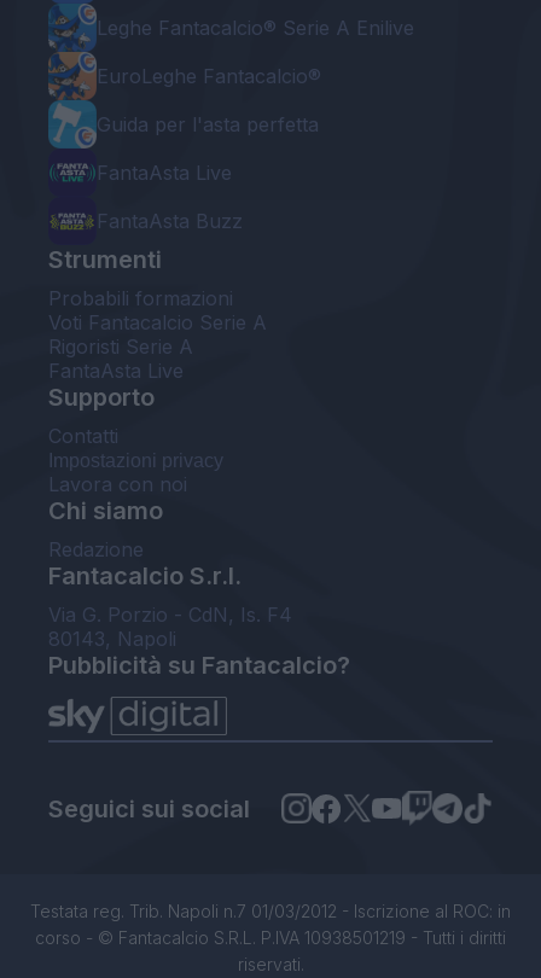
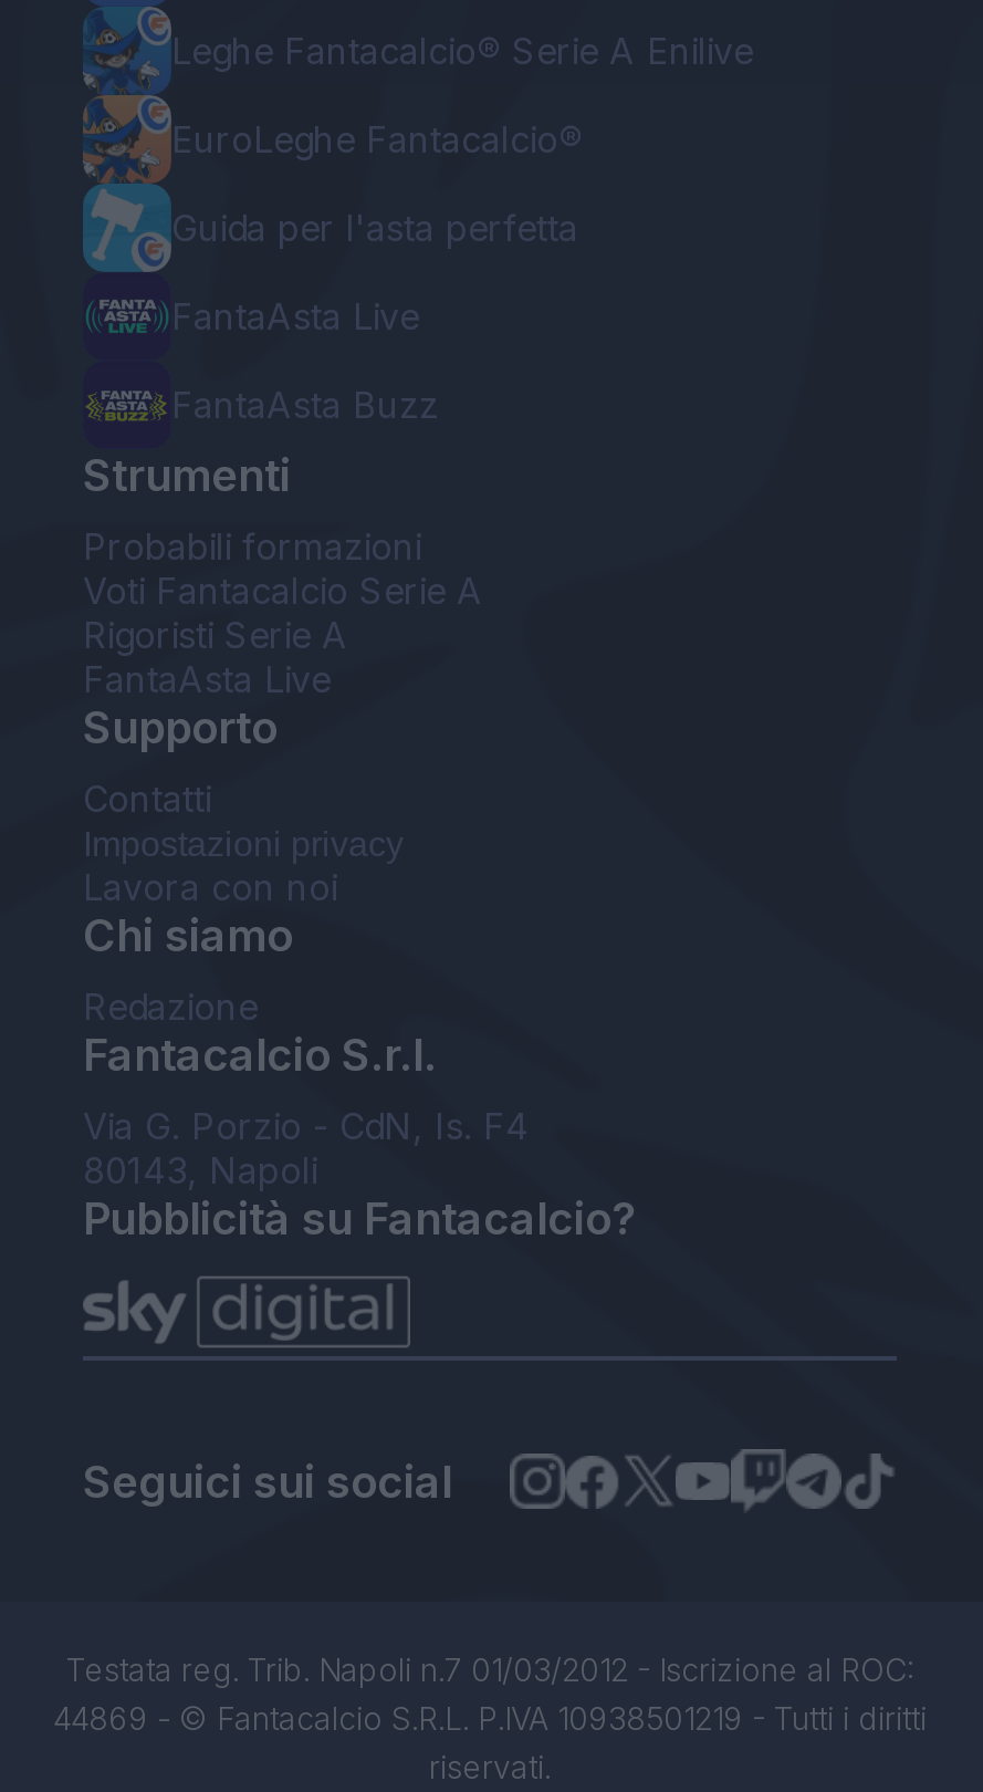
- Testata reg. Trib. Napoli n.7 01/03/2012 - Iscrizione al ROC: in
- corso - © Fantacalcio S.R.L. P.IVA 10938501219 - Tutti i diritti
+ Testata reg. Trib. Napoli n.7 01/03/2012 - Iscrizione al ROC:
+ 44869 - © Fantacalcio S.R.L. P.IVA 10938501219 - Tutti i diritti
